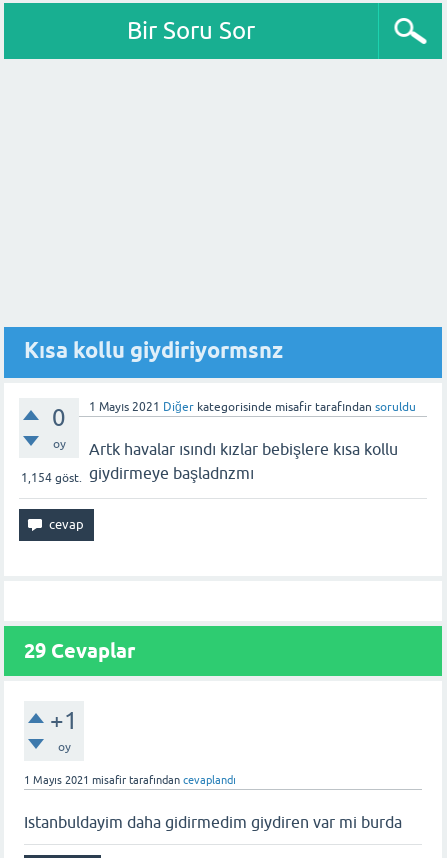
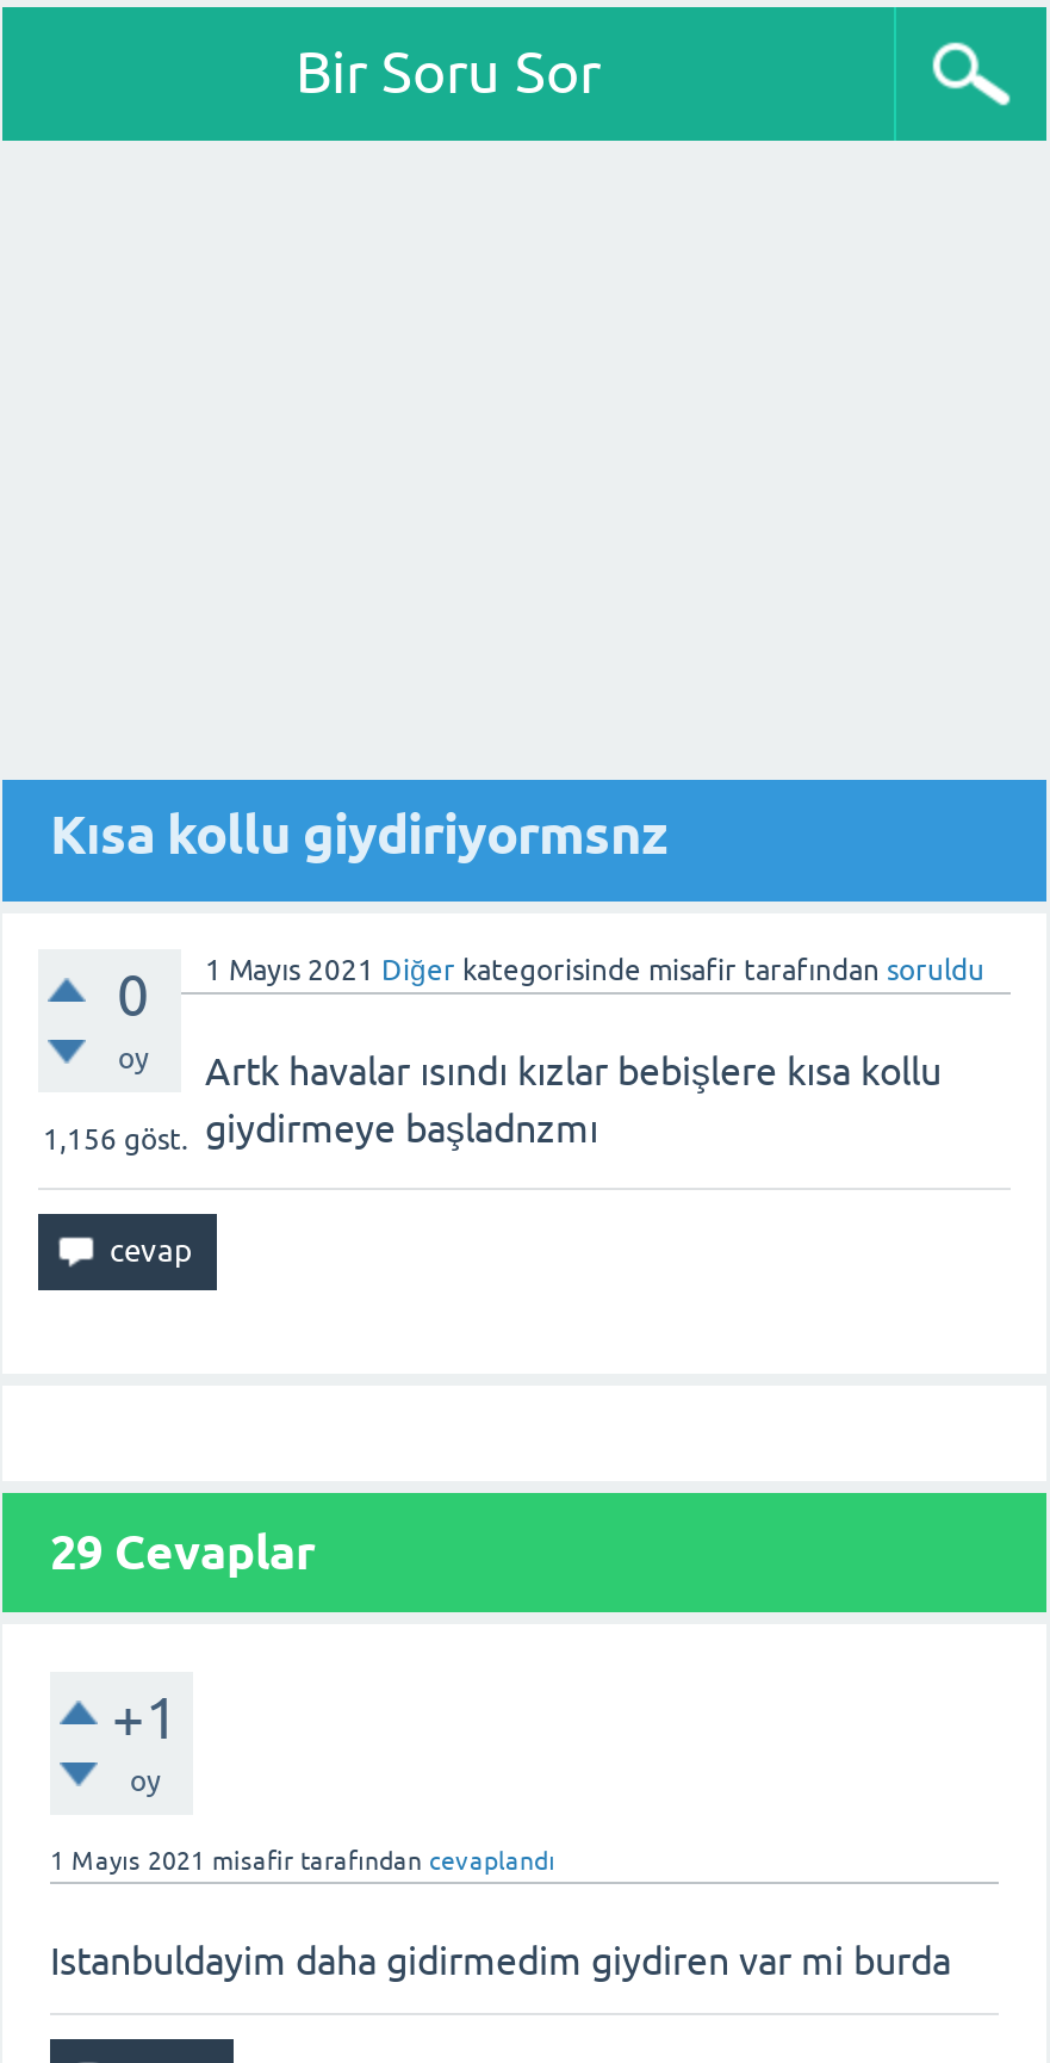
- 1,154 göst. giydirmeye başladnzmı
+ 1,156 göst. giydirmeye başladnzmı
